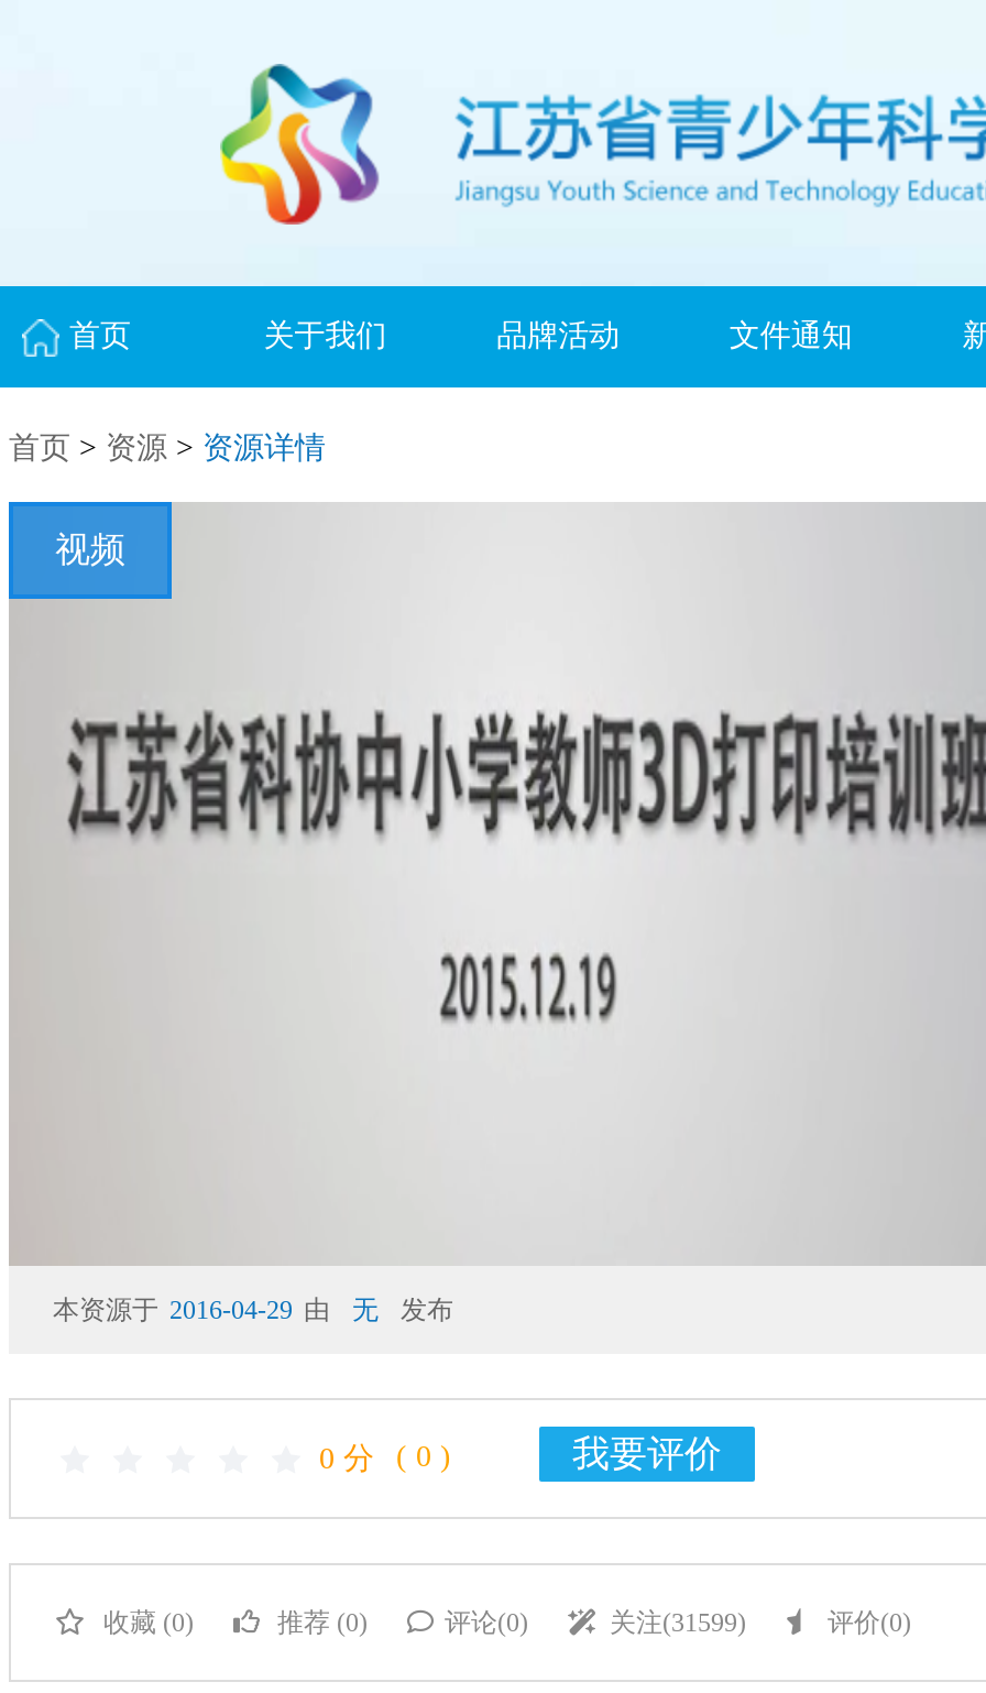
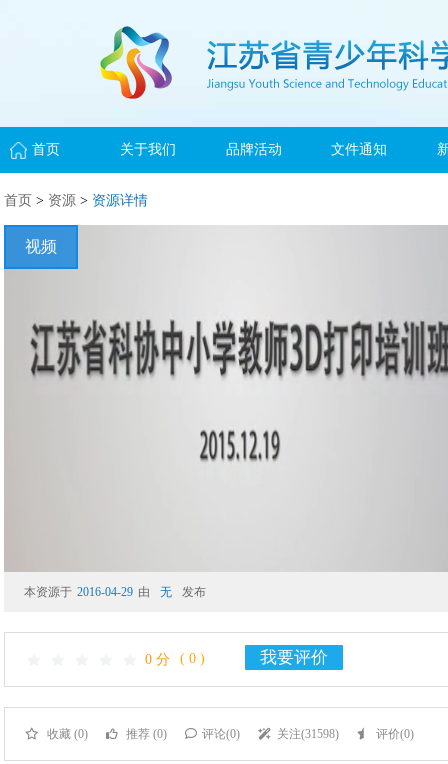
- 关注(31599)
+ 关注(31598)
